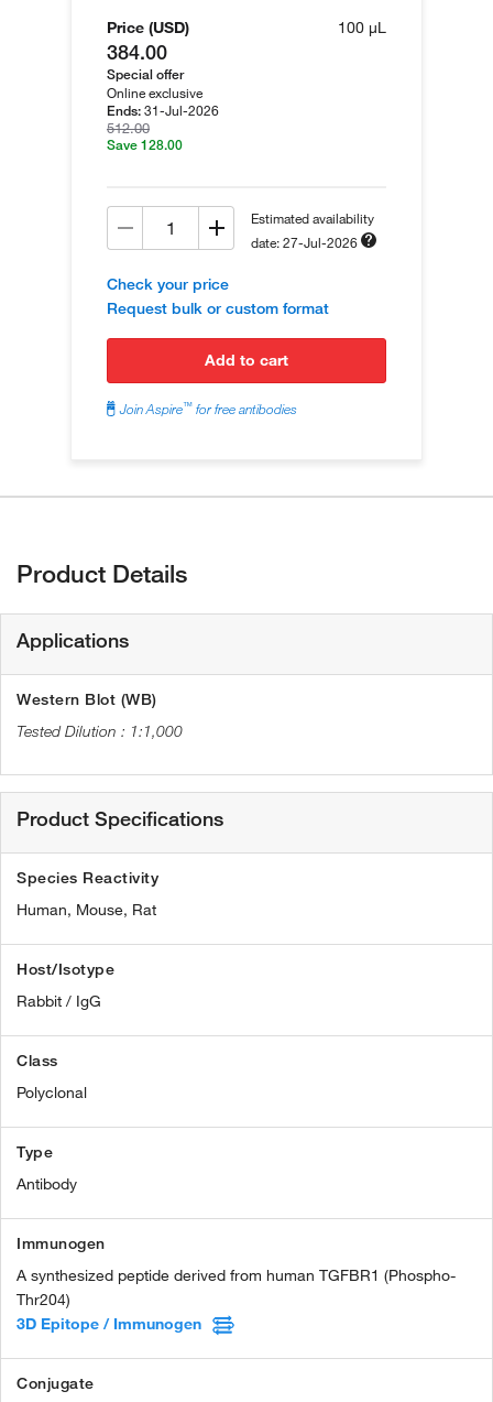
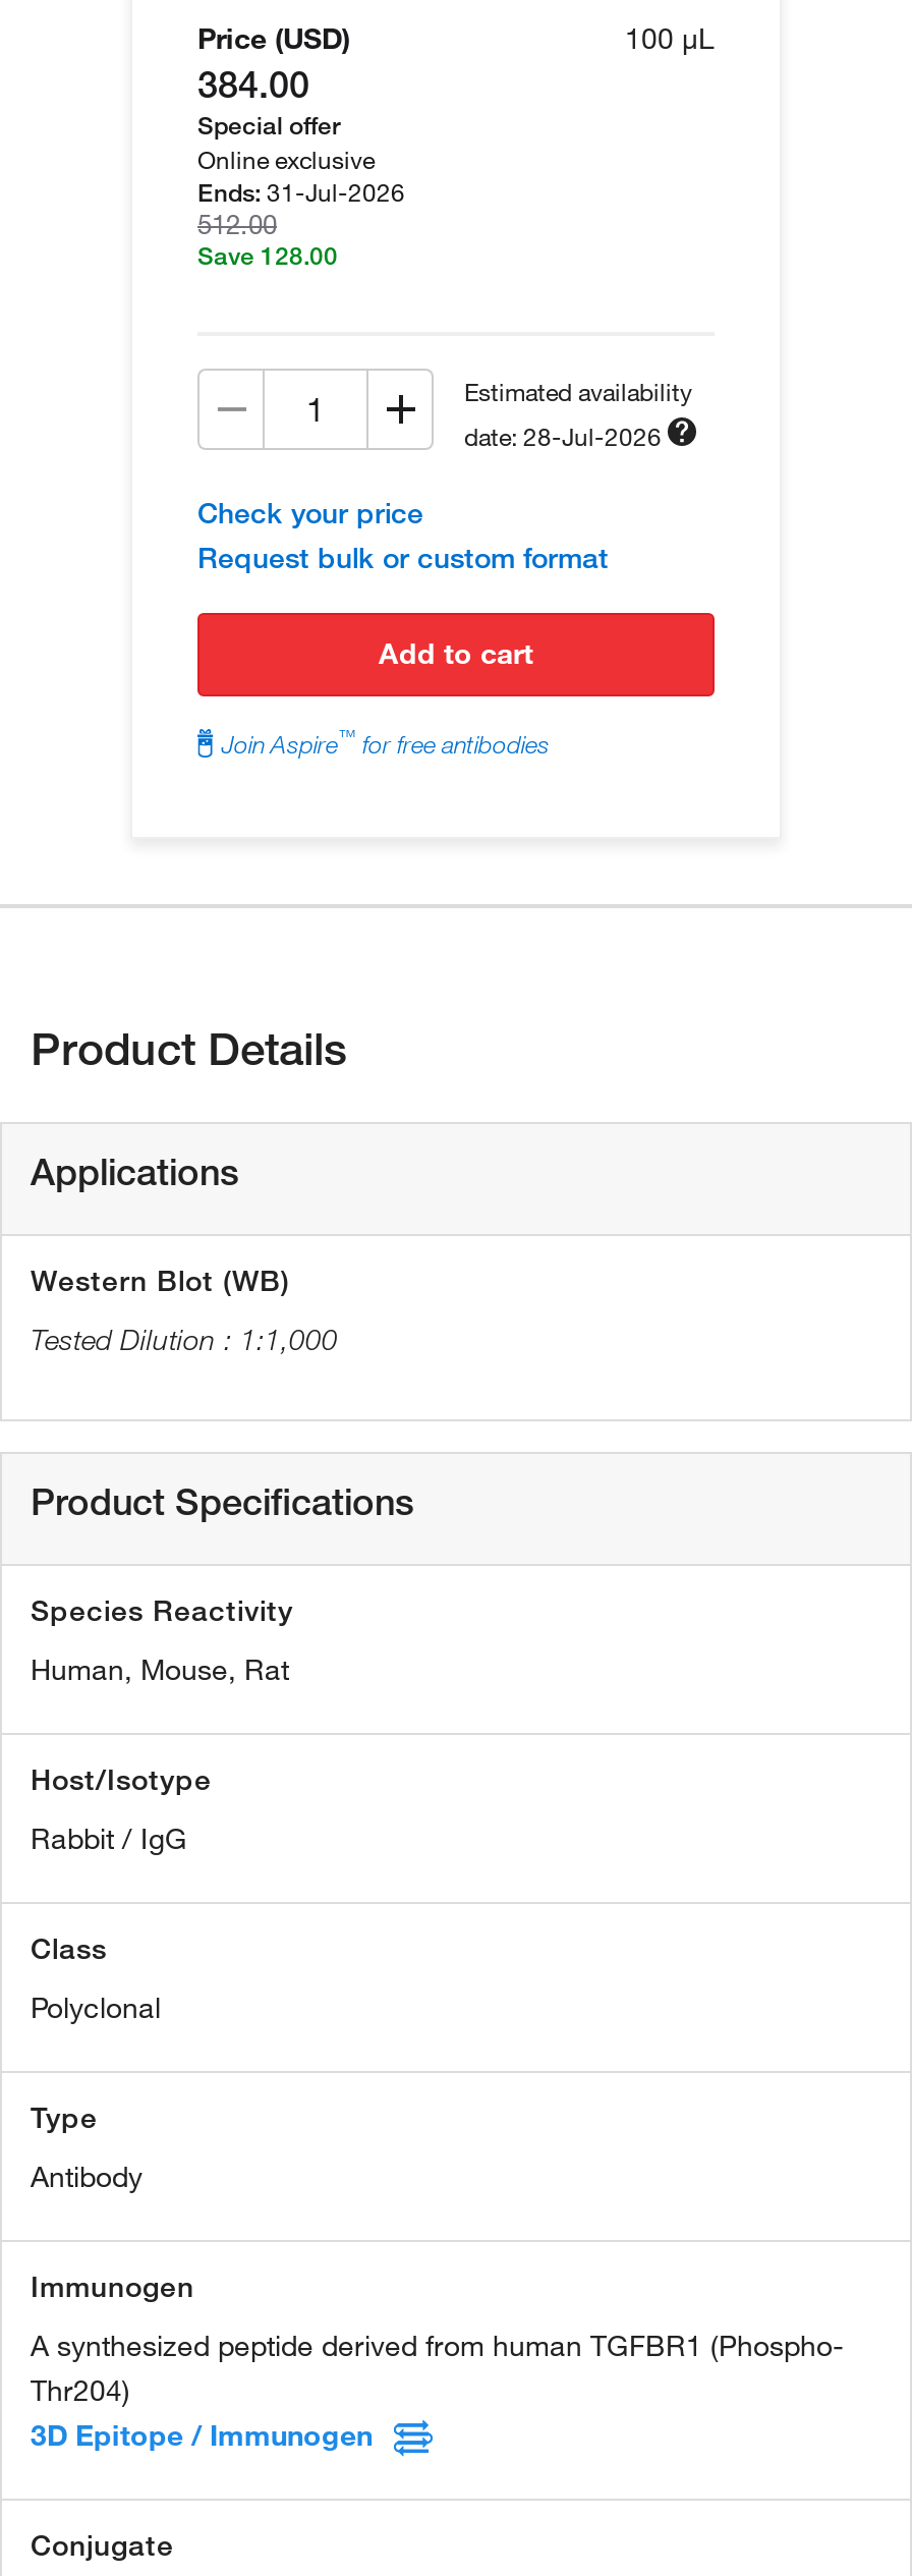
- date: 27-Jul-2026
+ date: 28-Jul-2026
